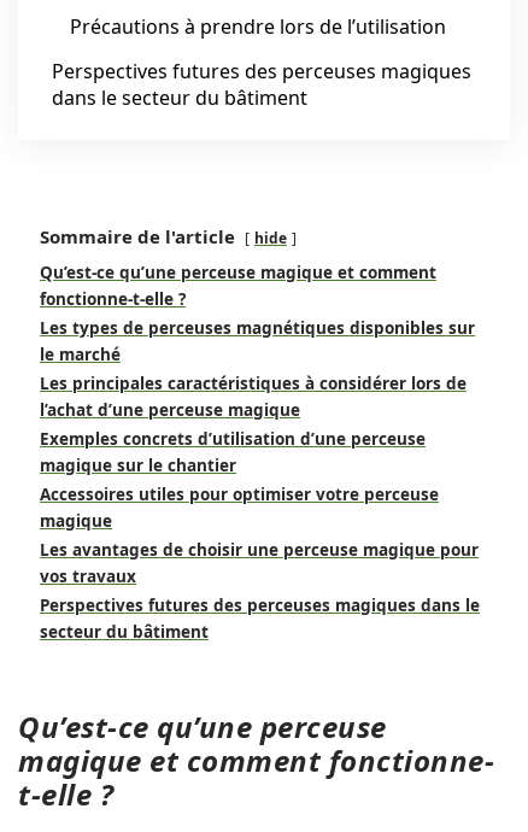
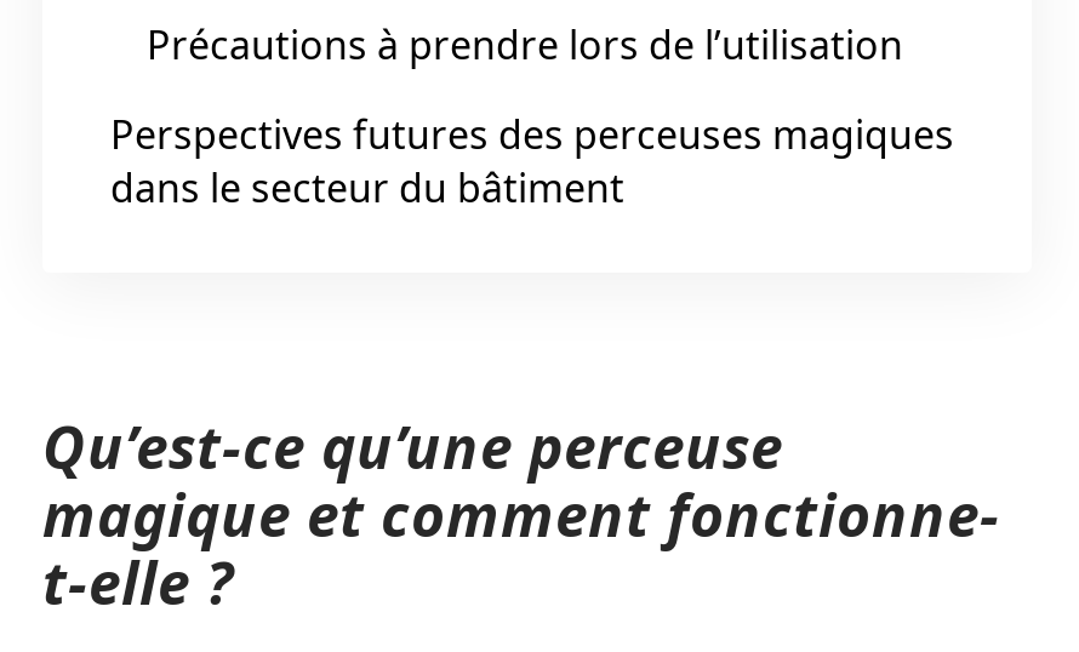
- Sommaire de l'article
- hide
- Qu’est-ce qu’une perceuse magique et comment
- fonctionne-t-elle ?
- Les types de perceuses magnétiques disponibles sur
- le marché
- Les principales caractéristiques à considérer lors de
- l’achat d’une perceuse magique
- Exemples concrets d’utilisation d’une perceuse
- magique sur le chantier
- Accessoires utiles pour optimiser votre perceuse
- magique
- Les avantages de choisir une perceuse magique pour
- vos travaux
- Perspectives futures des perceuses magiques dans le
- secteur du bâtiment
